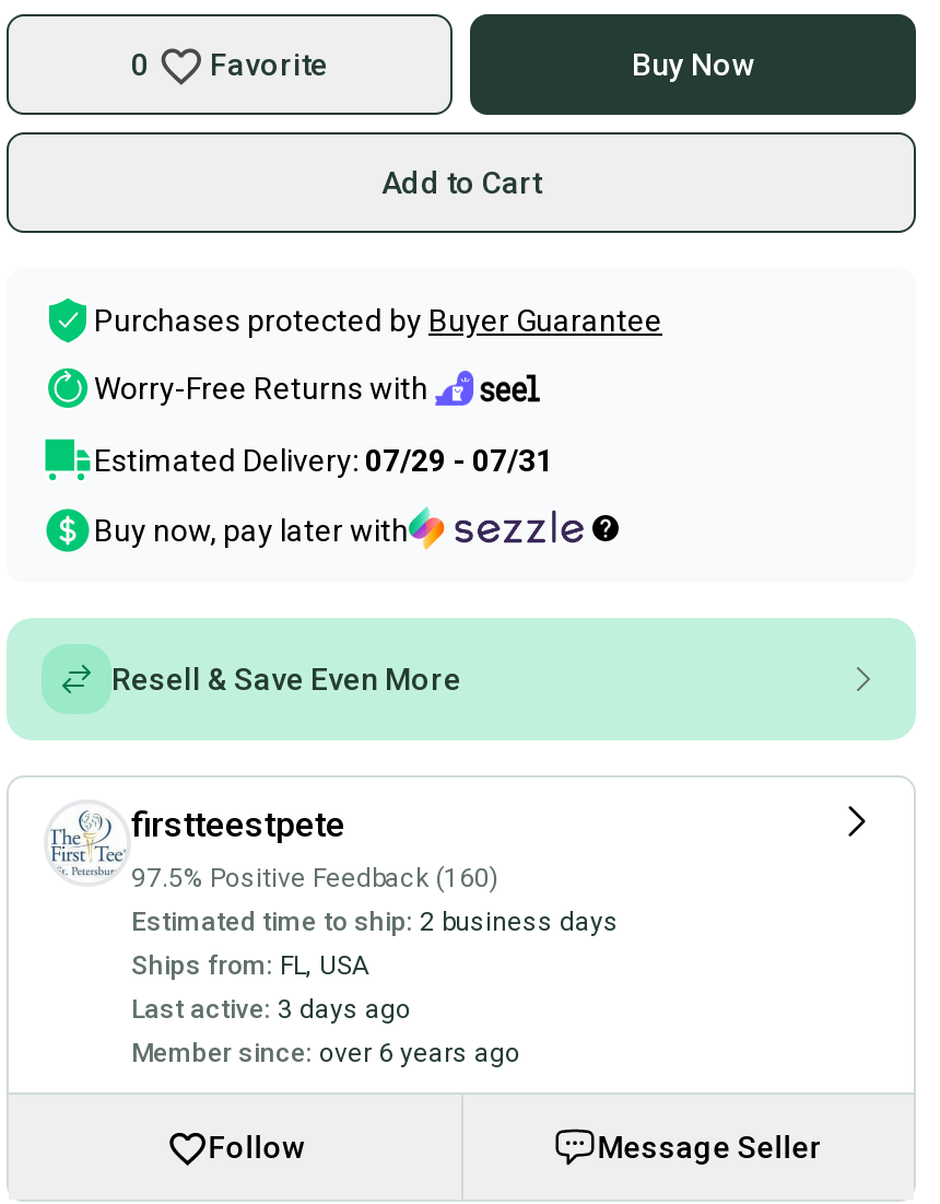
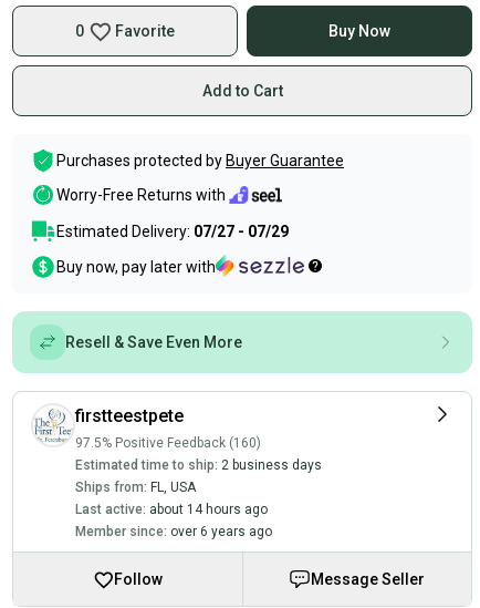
- Estimated Delivery: 07/29 - 07/31
+ Estimated Delivery: 07/27 - 07/29

- Last active: 3 days ago
+ Last active: about 14 hours ago
